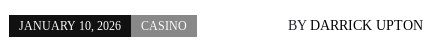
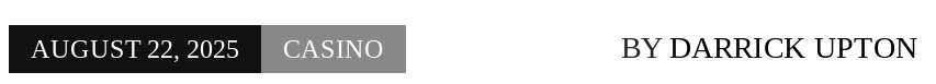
- JANUARY 10, 2026 CASINO
+ AUGUST 22, 2025 CASINO
